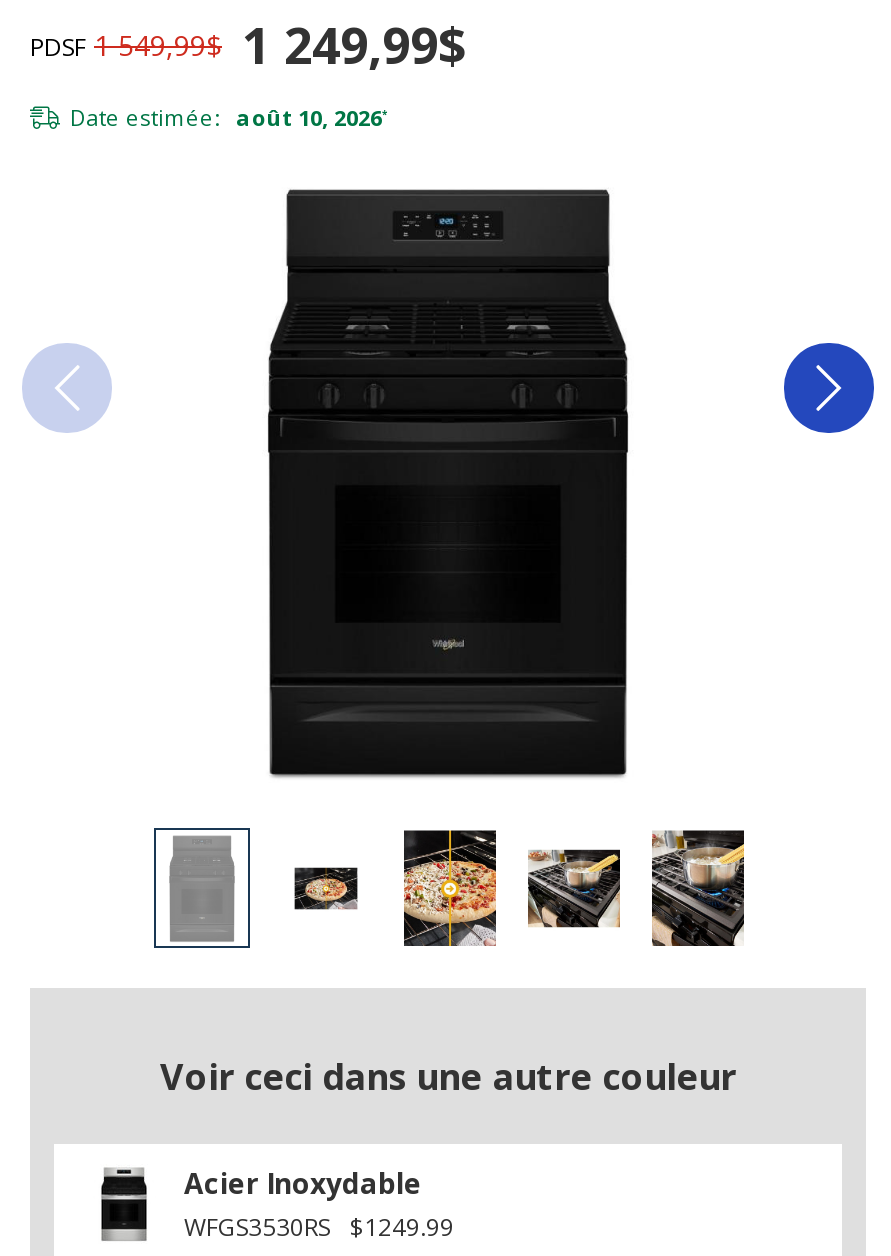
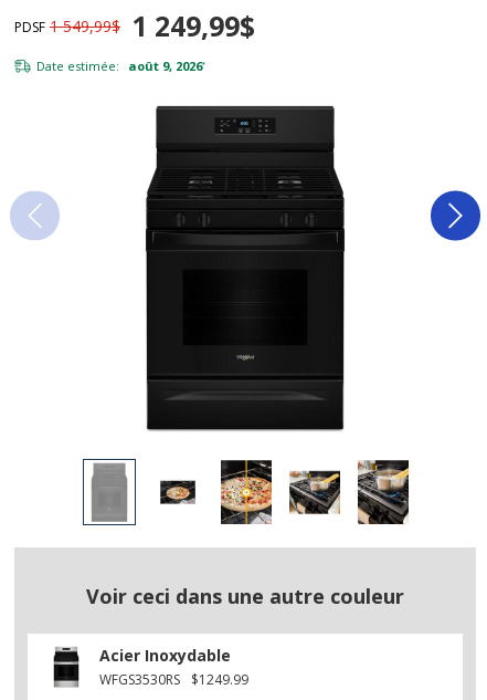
- Date estimée: août 10, 2026*
+ Date estimée: août 9, 2026*
